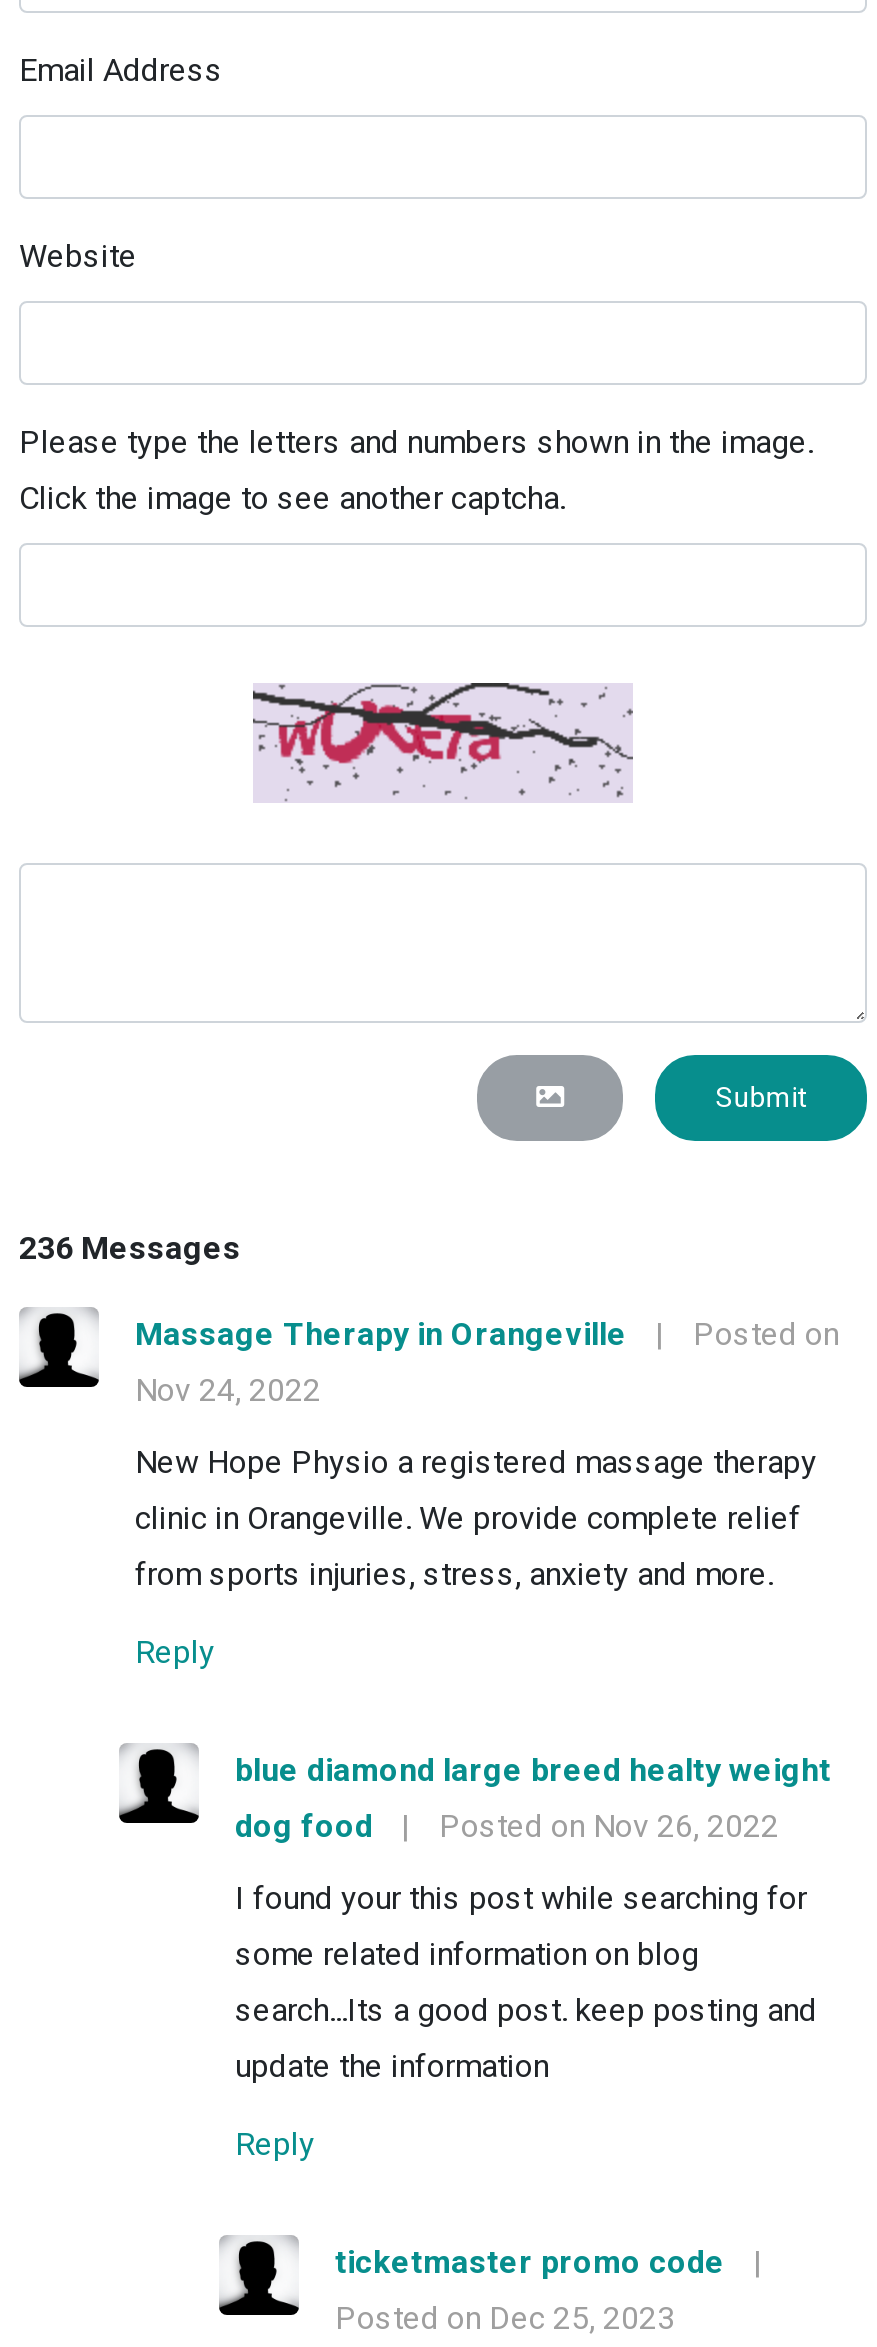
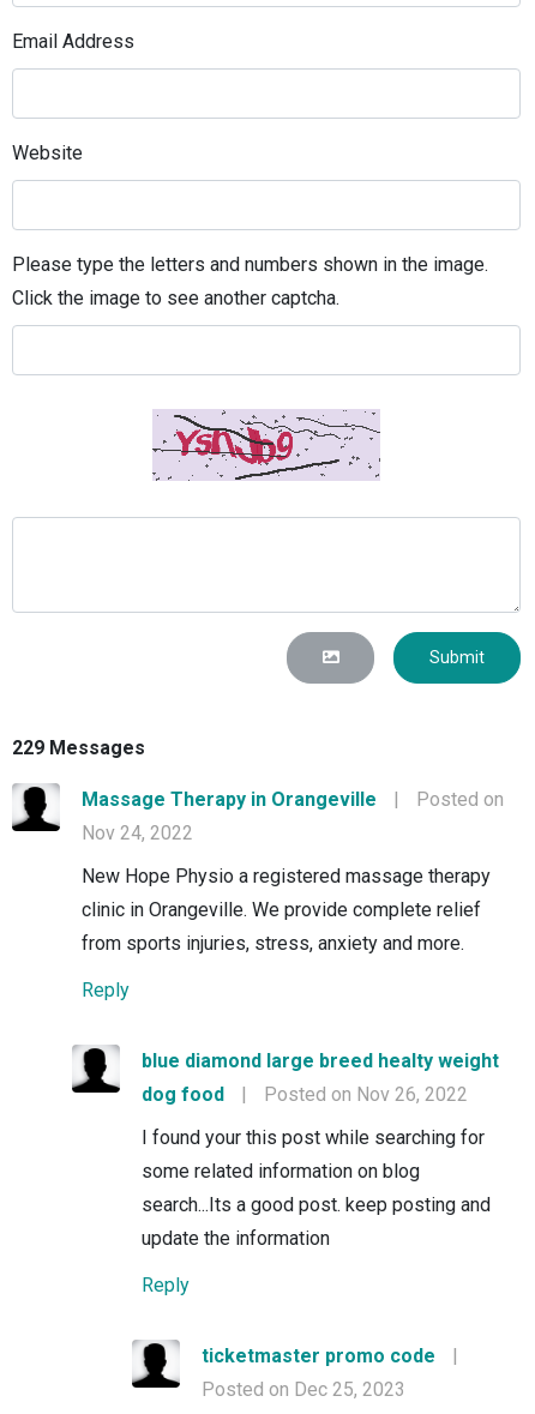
- [image]
+ [image]

- 236 Messages
+ 229 Messages
